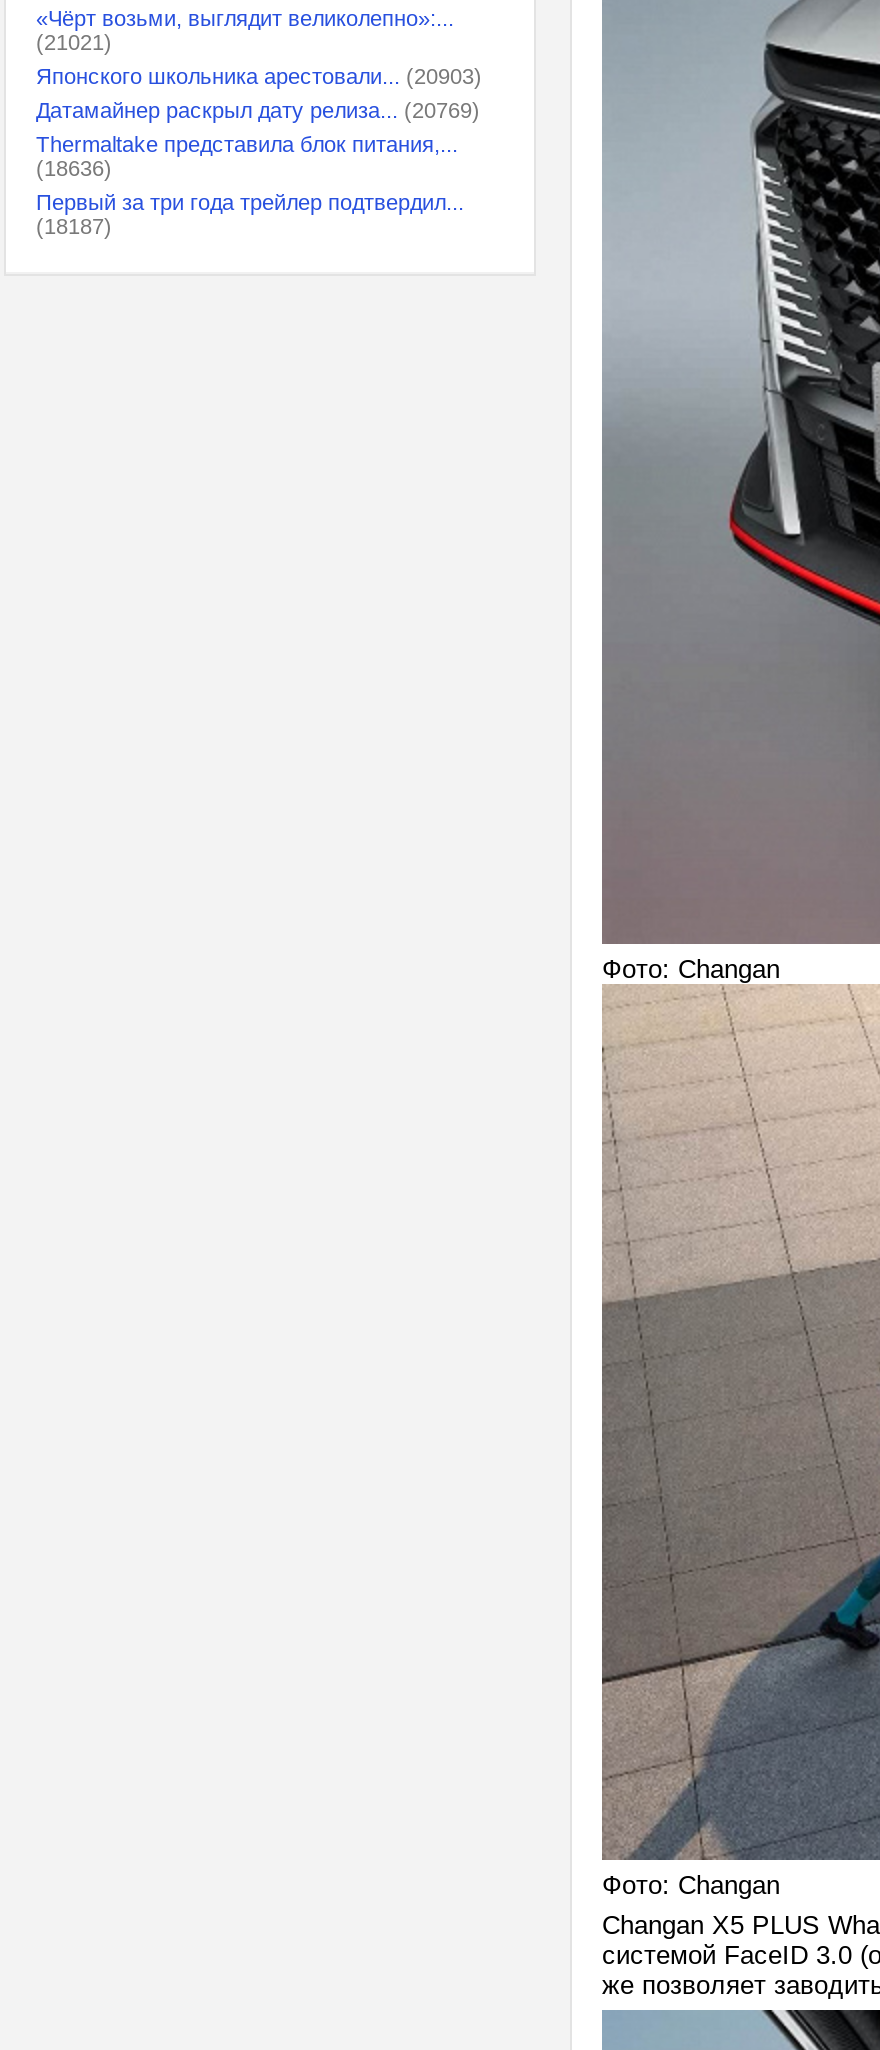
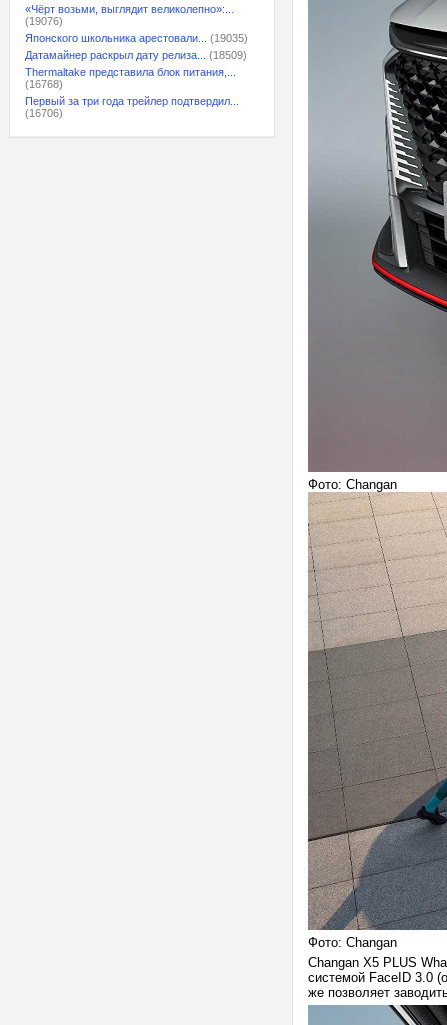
- (21021)
+ (19076)

- Японского школьника арестовали... (20903)
+ Японского школьника арестовали... (19035)

- Датамайнер раскрыл дату релиза... (20769)
+ Датамайнер раскрыл дату релиза... (18509)

- (18636)
+ (16768)

- (18187)
+ (16706)
